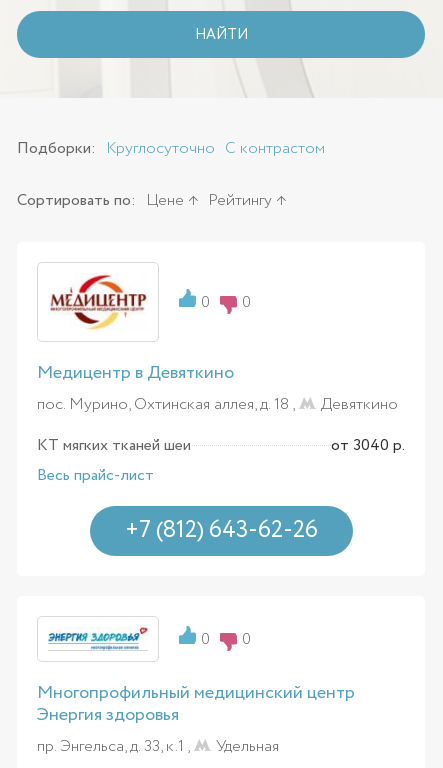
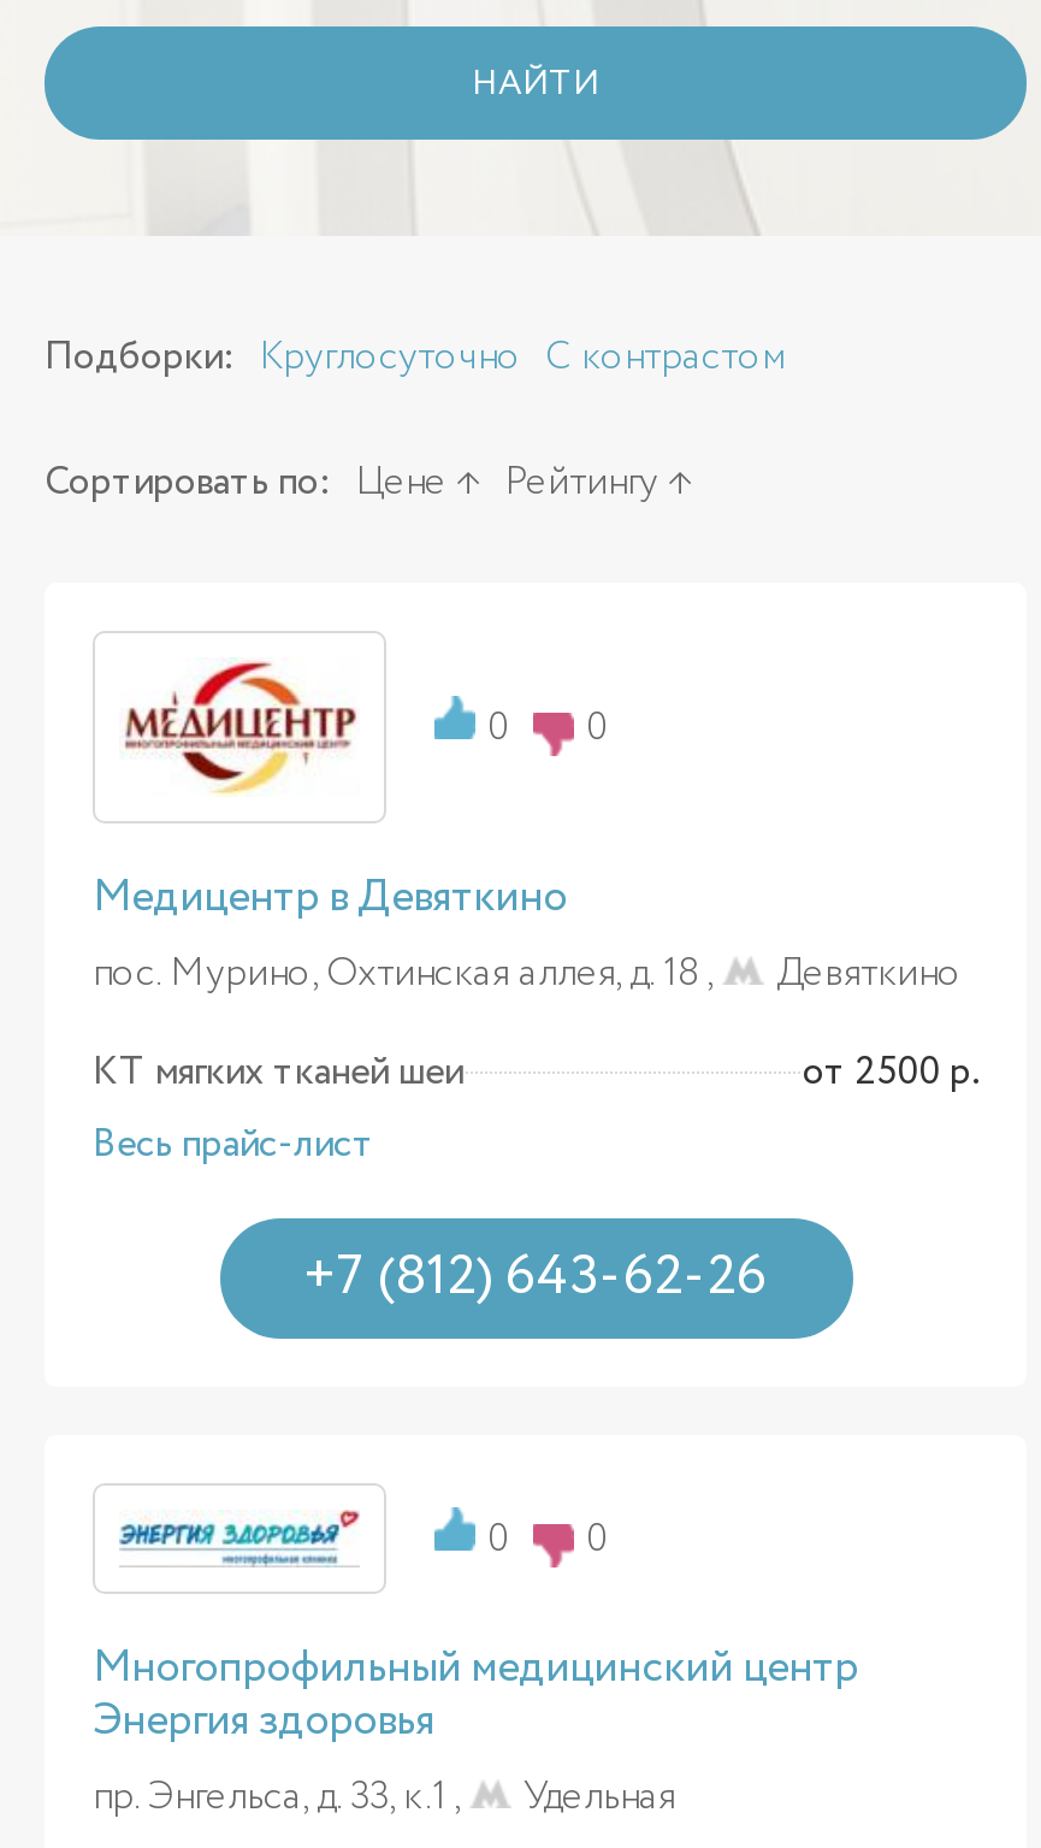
- от 3040 р.
+ от 2500 р.
